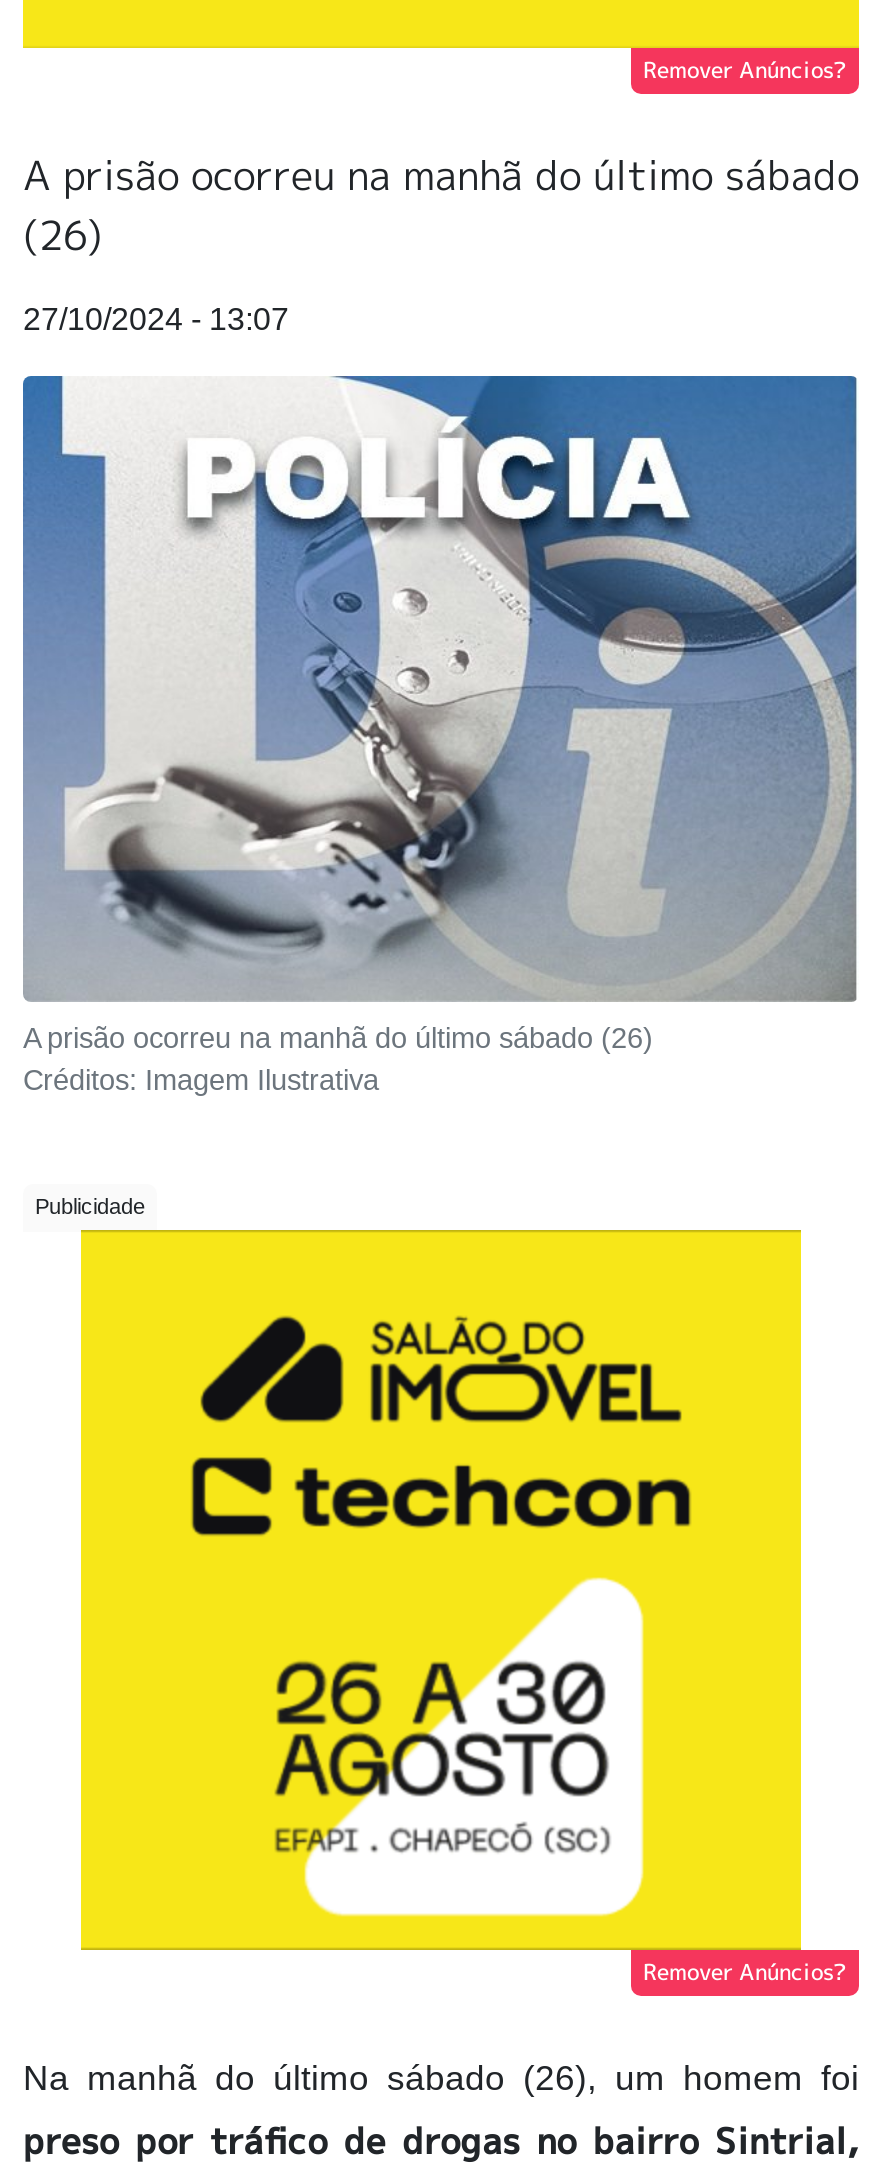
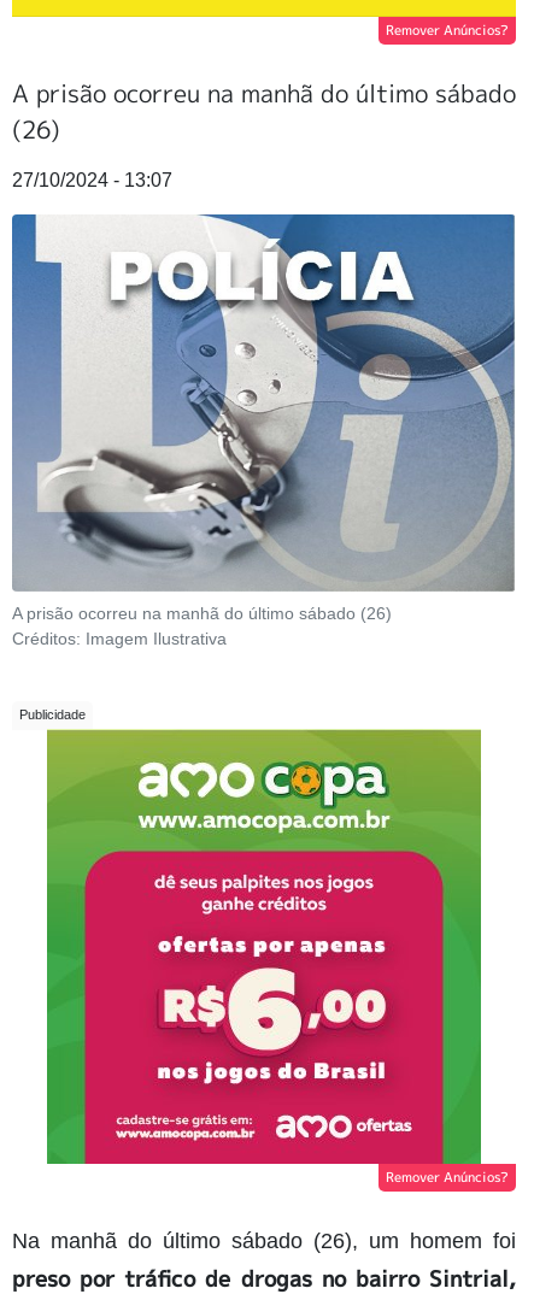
- [image]
+ [image]
